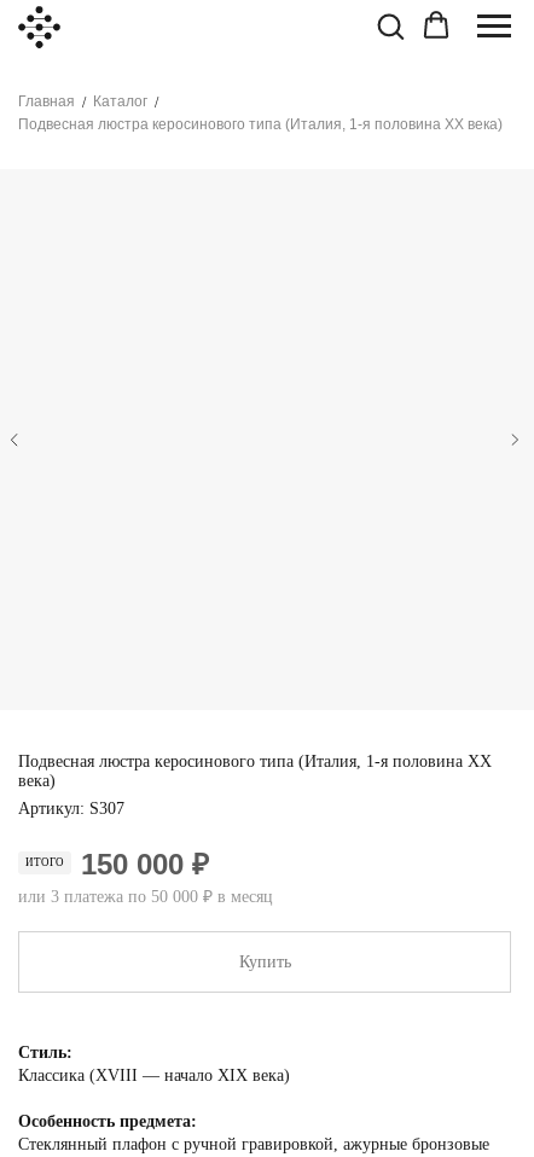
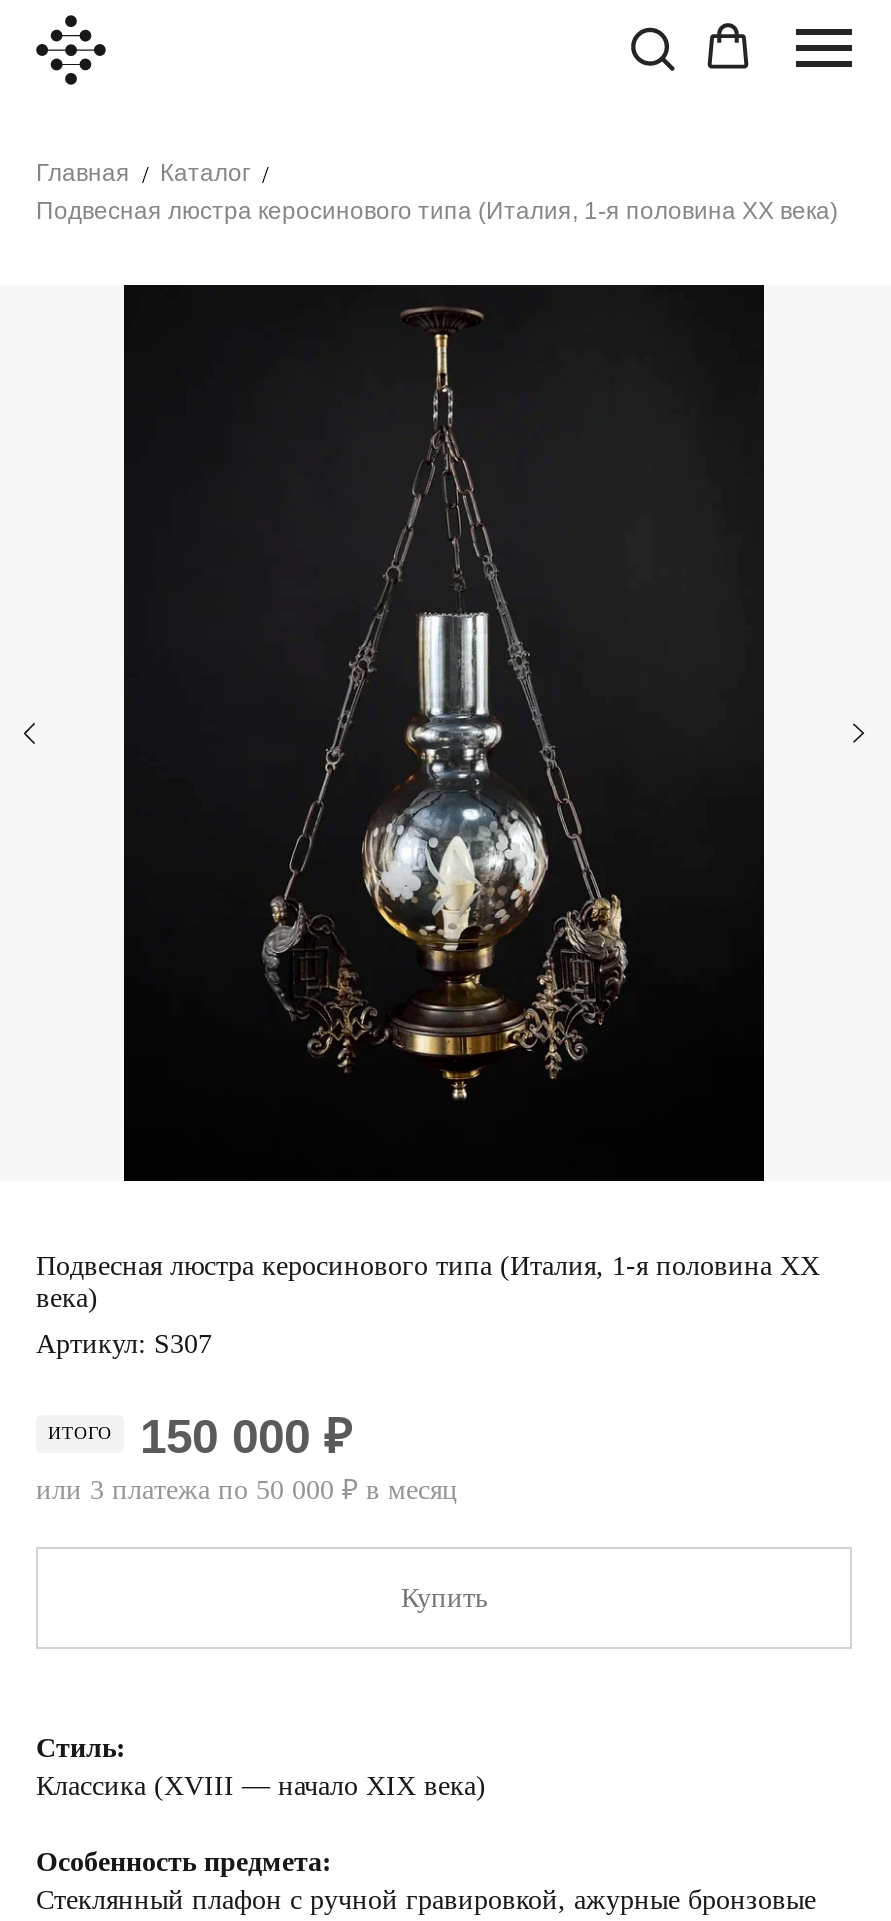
+ [image]
